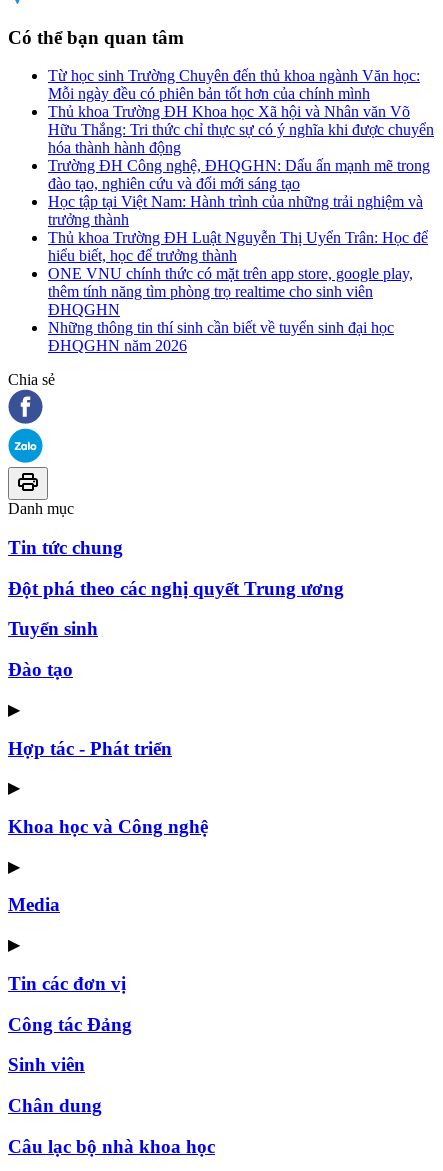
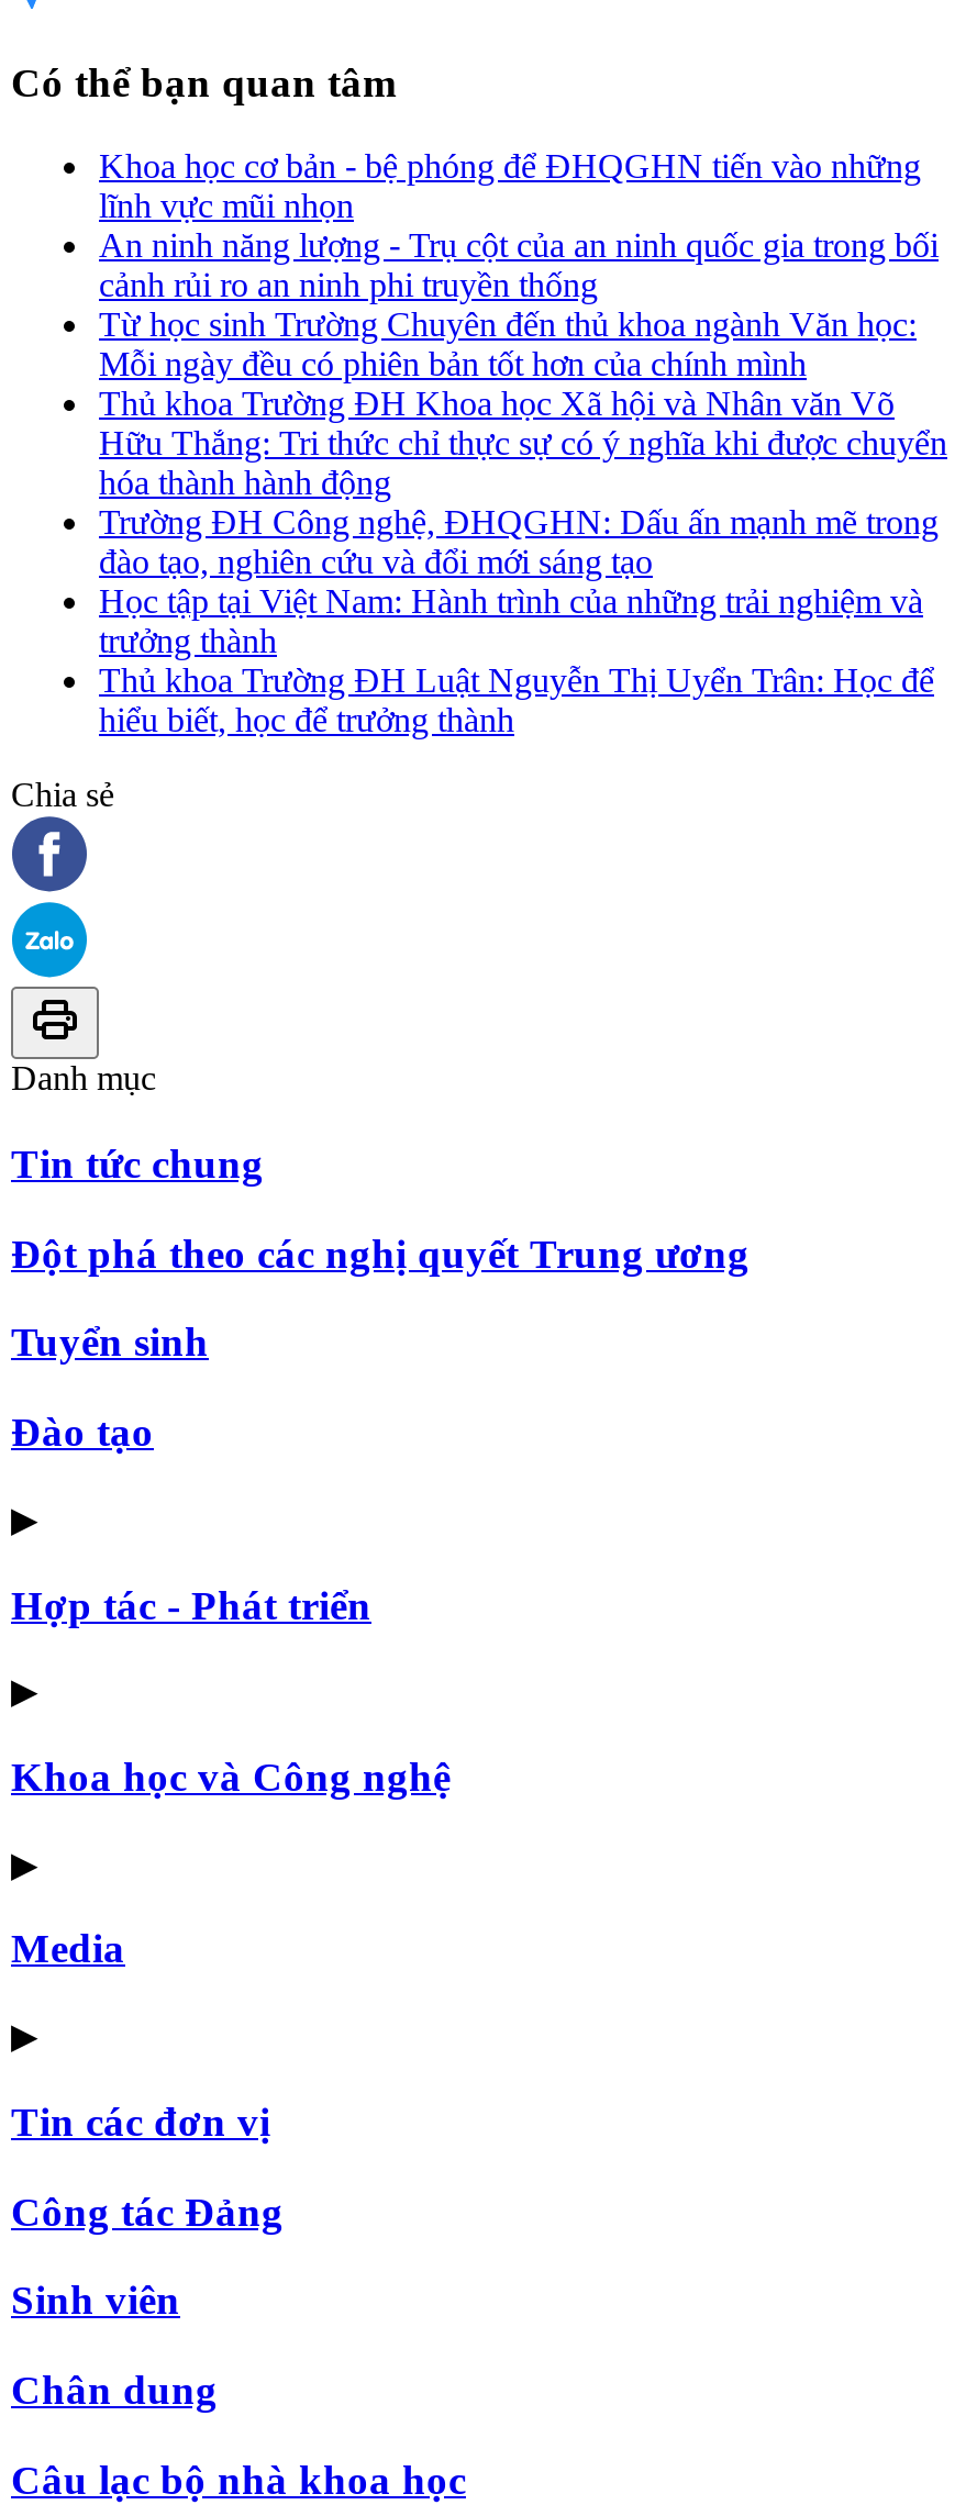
+ Khoa học cơ bản - bệ phóng để ĐHQGHN tiến vào những
+ lĩnh vực mũi nhọn
+ An ninh năng lượng - Trụ cột của an ninh quốc gia trong bối
+ cảnh rủi ro an ninh phi truyền thống

moved down: Từ học sinh Trường Chuyên đến thủ khoa ngành Văn học: | Mỗi ngày đều có phiên bản tốt hơn của chính mình | Thủ khoa Trường ĐH Khoa học Xã hội và Nhân văn Võ | ... | Thủ khoa Trường ĐH Luật Nguyễn Thị Uyển Trân: Học để | hiểu biết, học để trưởng thành

- ONE VNU chính thức có mặt trên app store, google play,
- thêm tính năng tìm phòng trọ realtime cho sinh viên
- ĐHQGHN
- Những thông tin thí sinh cần biết về tuyển sinh đại học
- ĐHQGHN năm 2026
